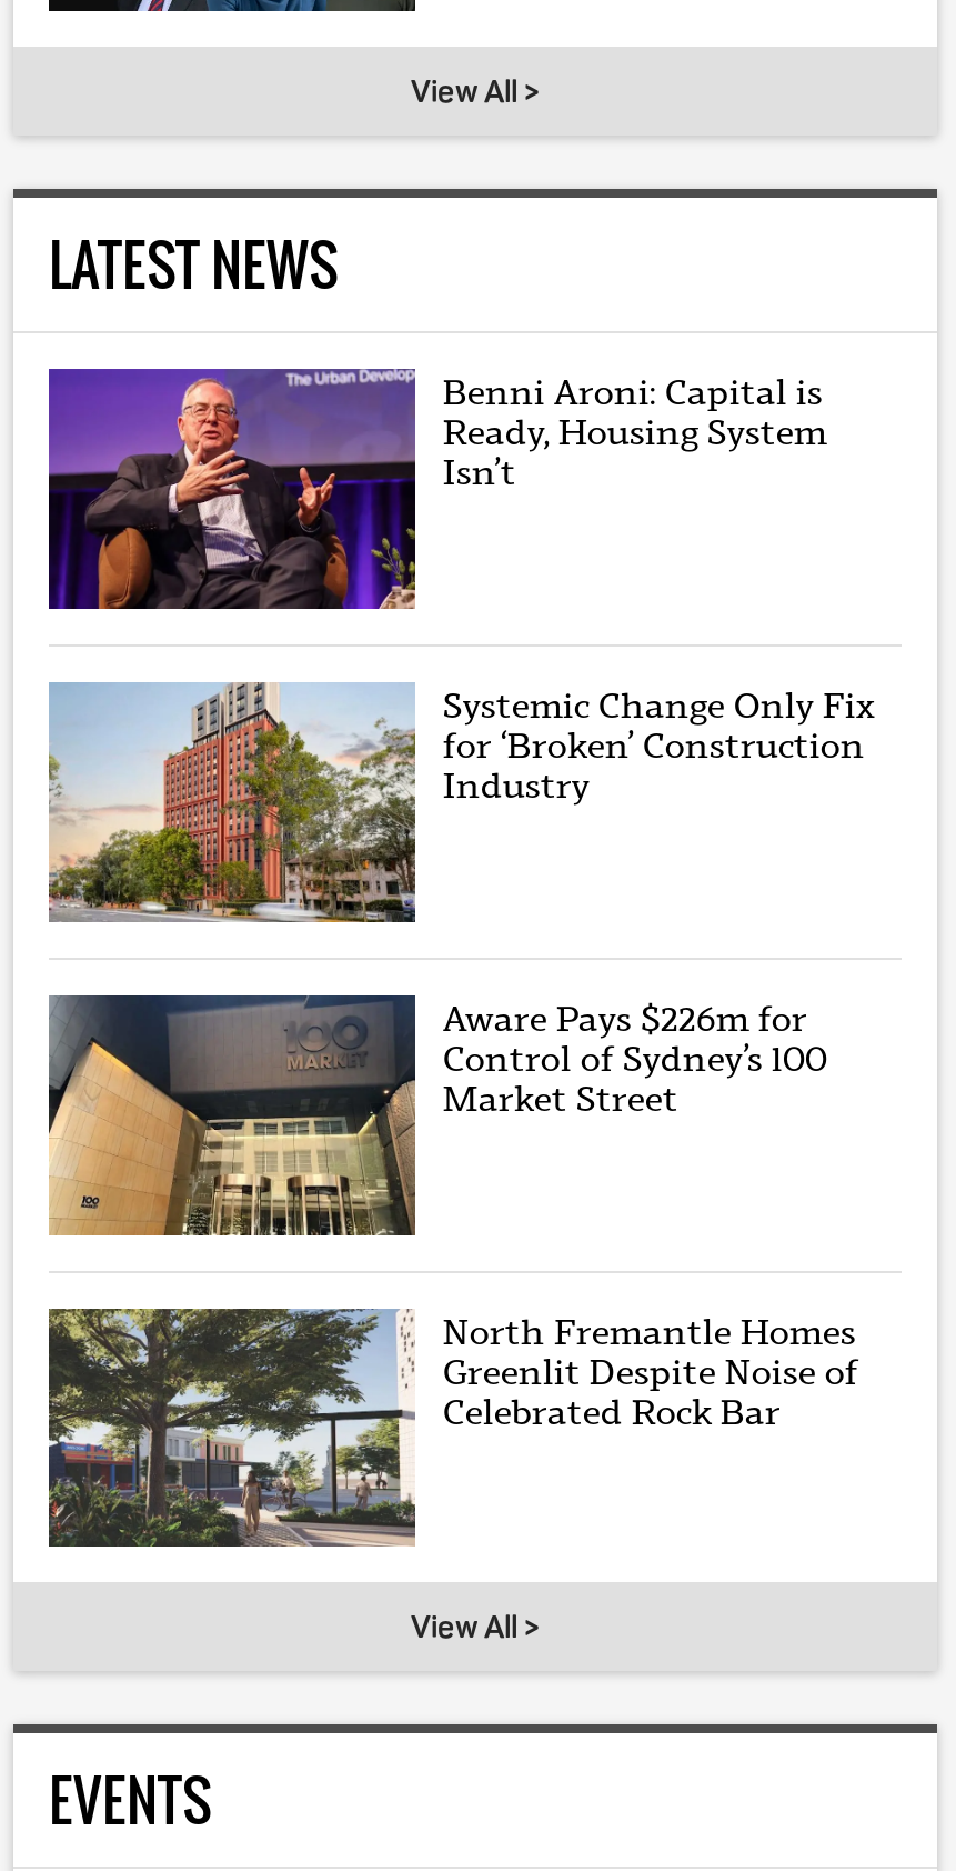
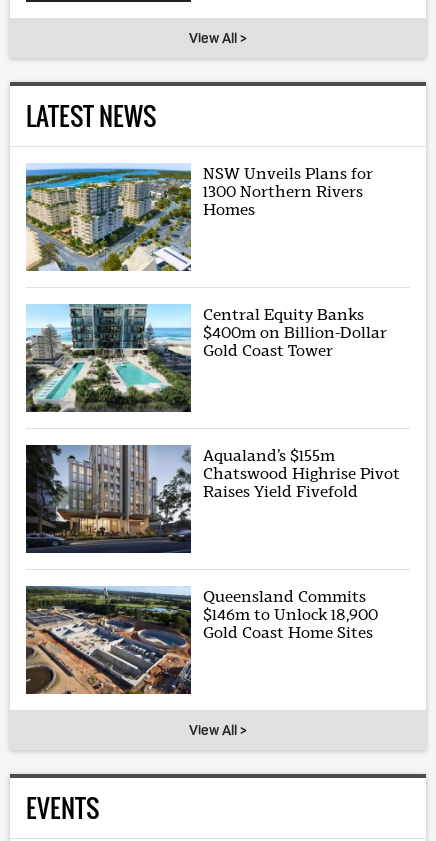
- [image]
- Benni Aroni: Capital is
- Ready, Housing System
- Isn’t
+ [image]
+ NSW Unveils Plans for
+ 1300 Northern Rivers
+ Homes

- [image]
- Systemic Change Only Fix
- for ‘Broken’ Construction
- Industry
+ [image]
+ Central Equity Banks
+ $400m on Billion-Dollar
+ Gold Coast Tower

- [image]
- Aware Pays $226m for
- Control of Sydney’s 100
- Market Street
+ [image]
+ Aqualand’s $155m
+ Chatswood Highrise Pivot
+ Raises Yield Fivefold

- [image]
- North Fremantle Homes
- Greenlit Despite Noise of
- Celebrated Rock Bar
+ [image]
+ Queensland Commits
+ $146m to Unlock 18,900
+ Gold Coast Home Sites
